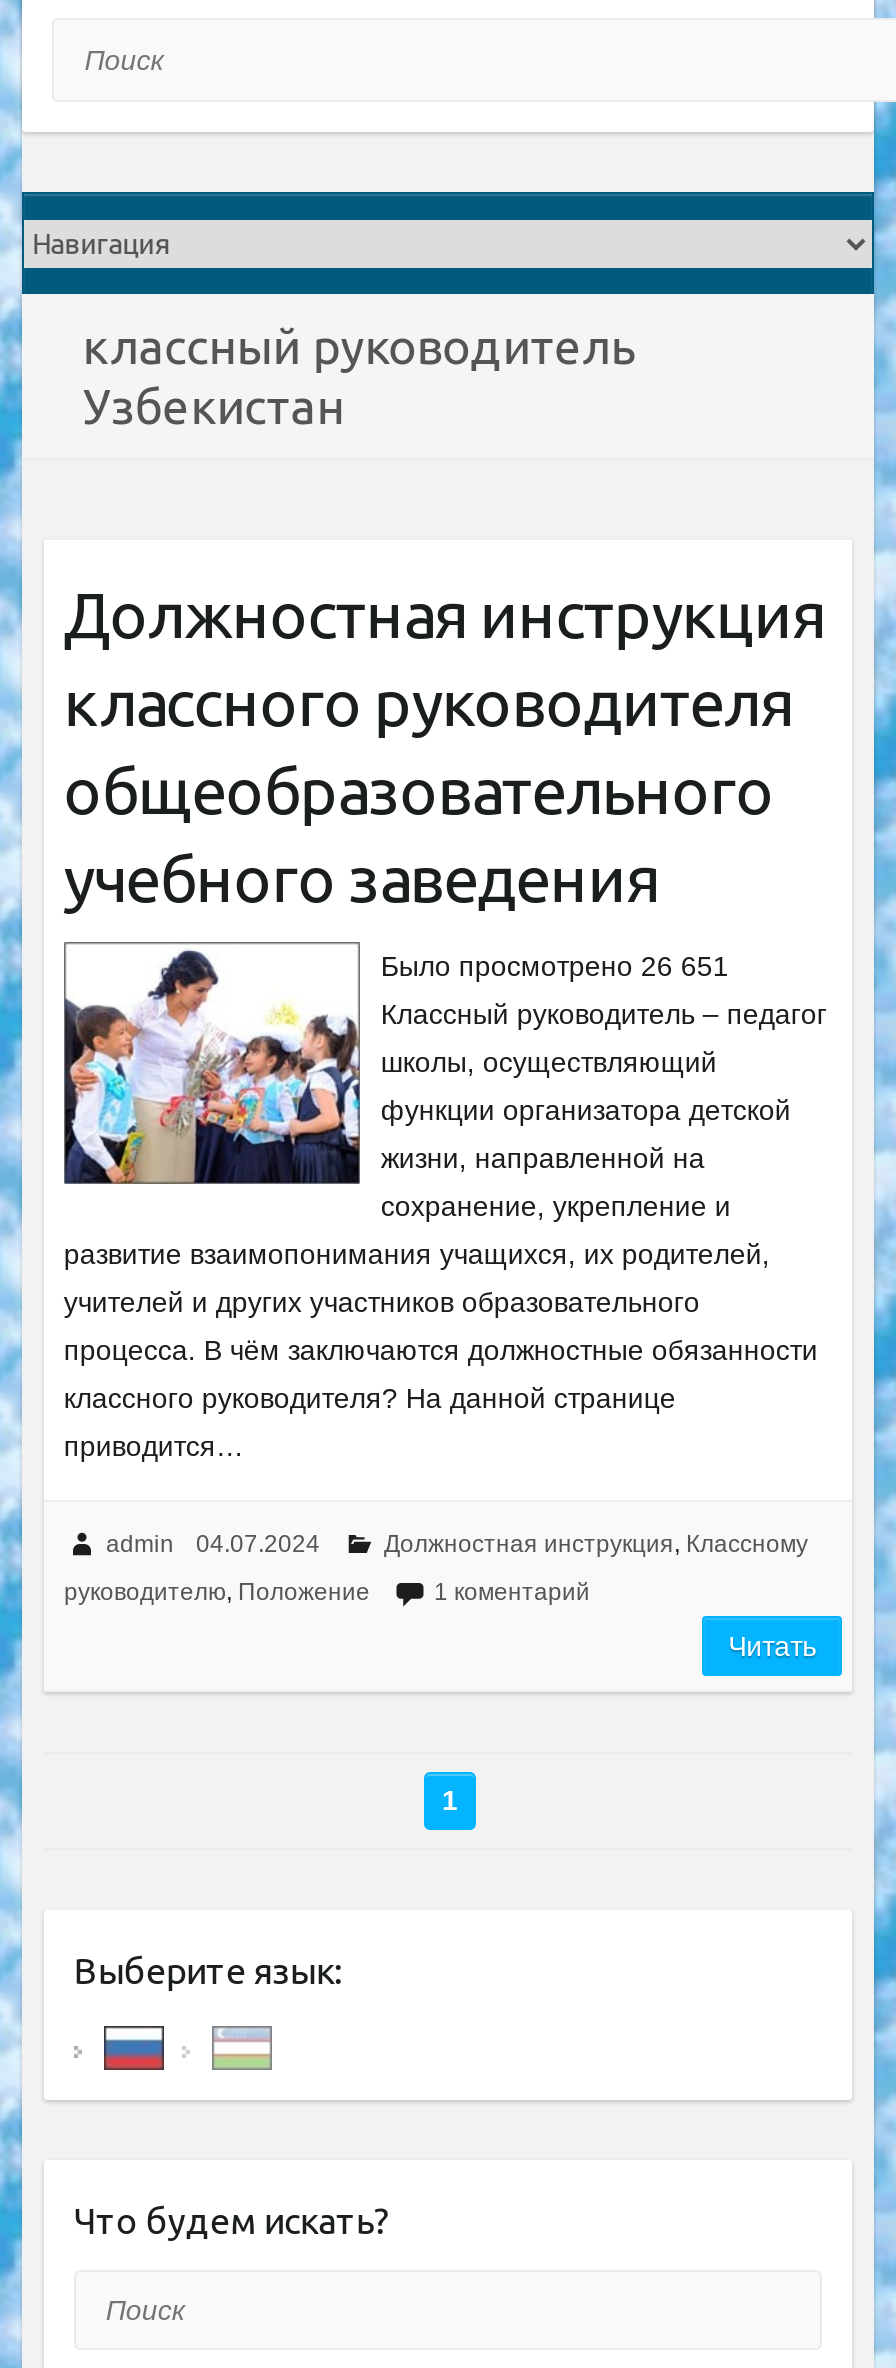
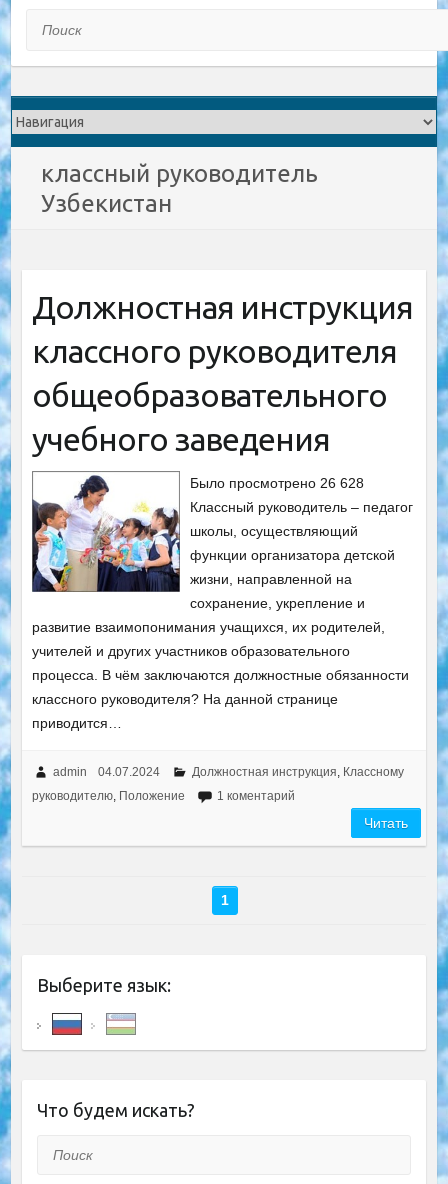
- Было просмотрено 26 651
+ Было просмотрено 26 628
